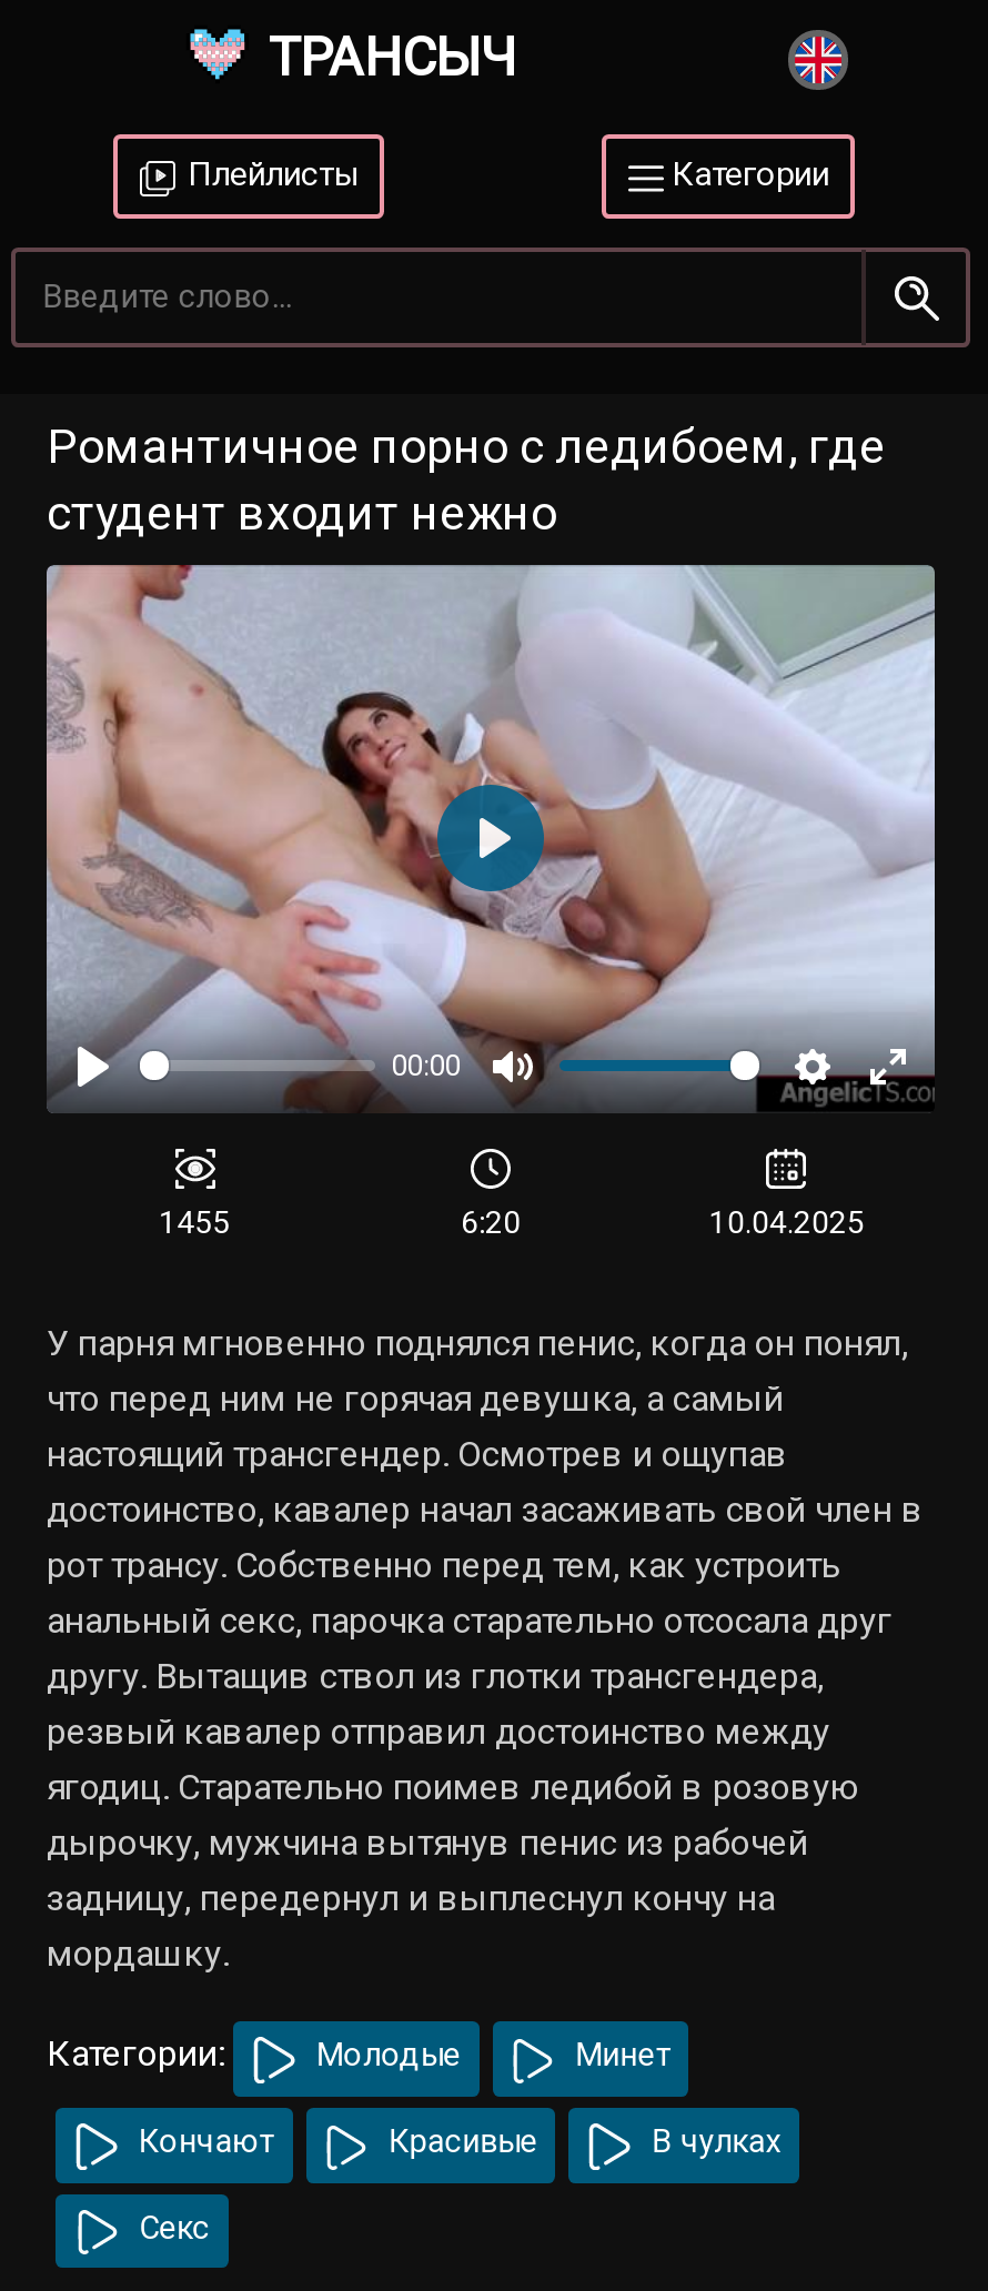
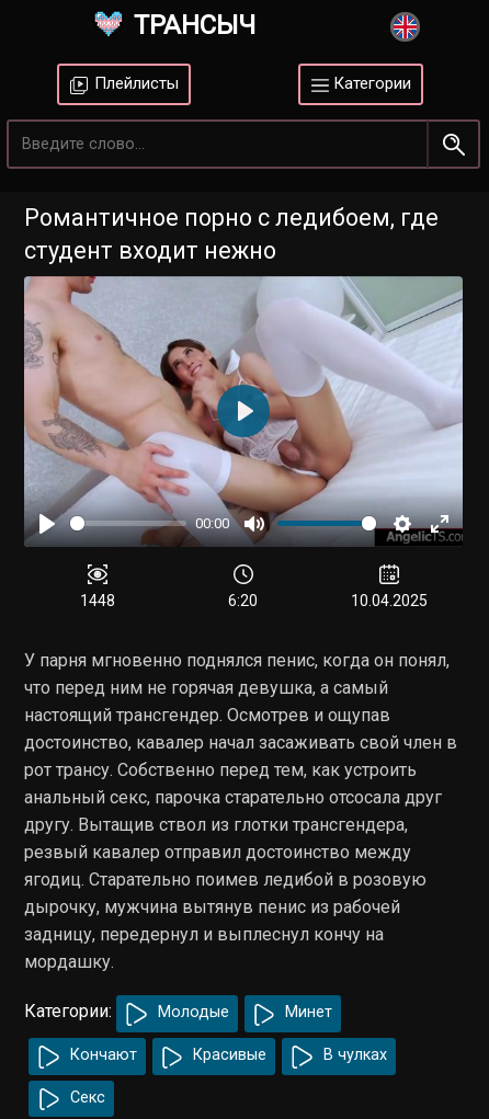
- 1455
+ 1448
